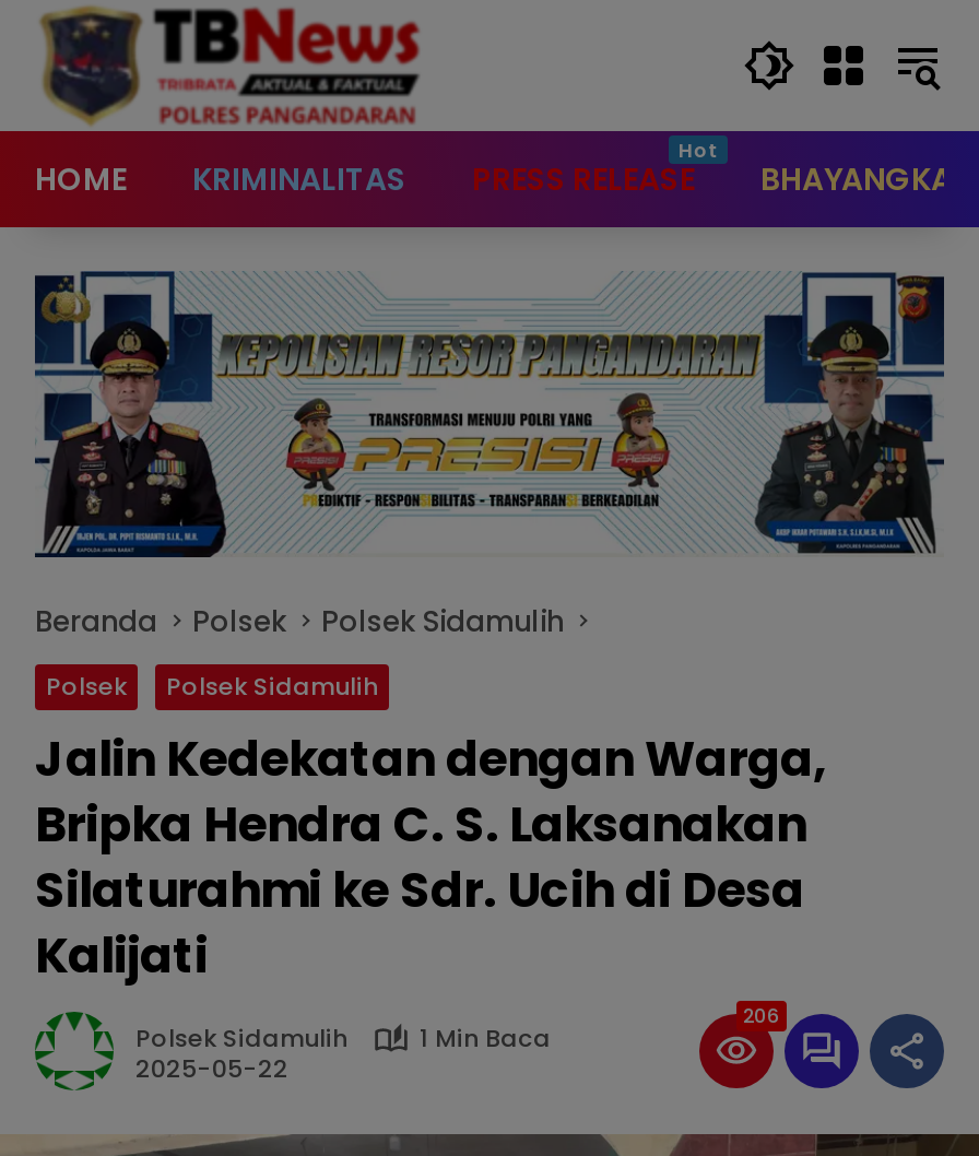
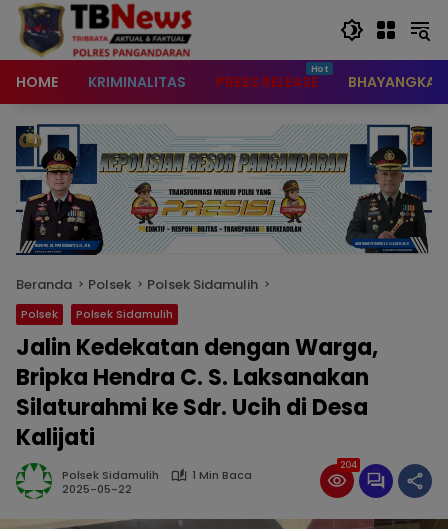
- 206
+ 204
